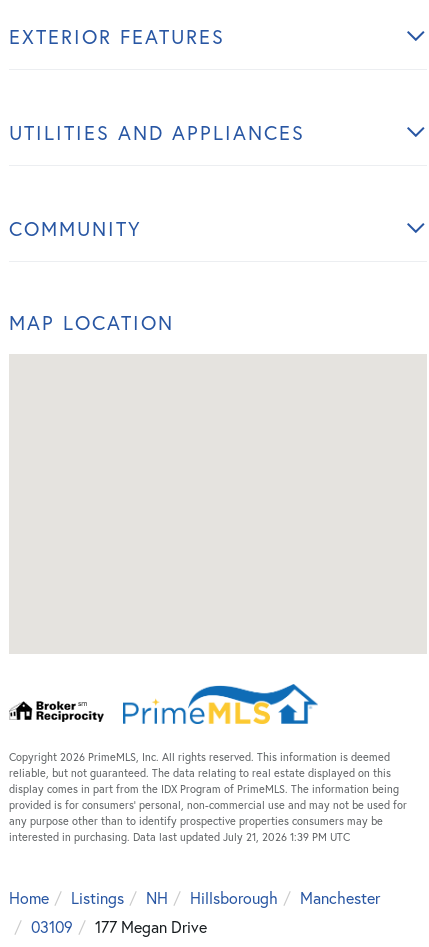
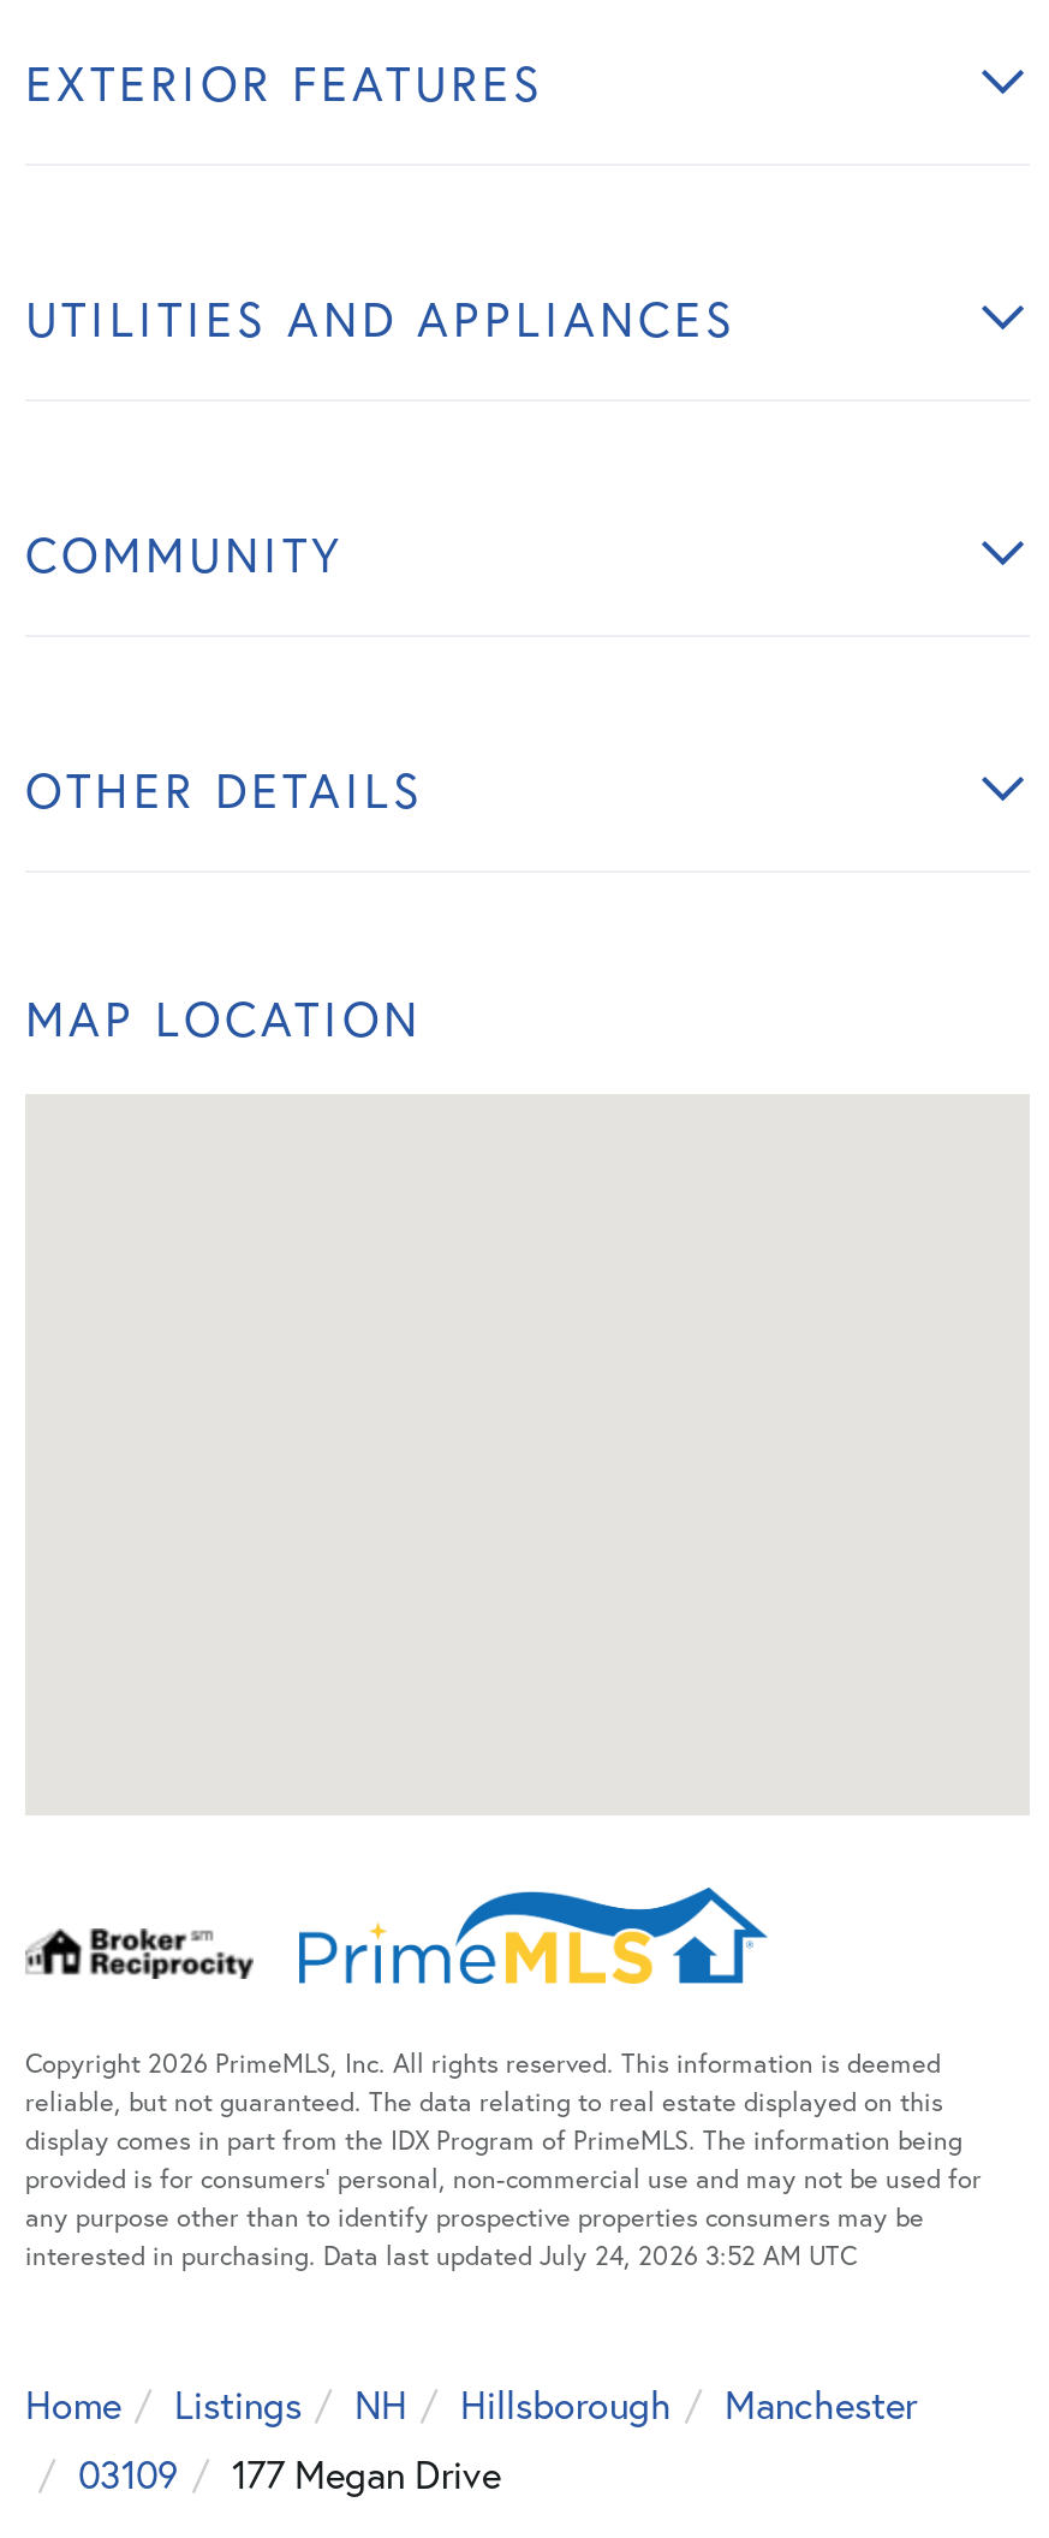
+ OTHER DETAILS

- interested in purchasing. Data last updated July 21, 2026 1:39 PM UTC
+ interested in purchasing. Data last updated July 24, 2026 3:52 AM UTC
